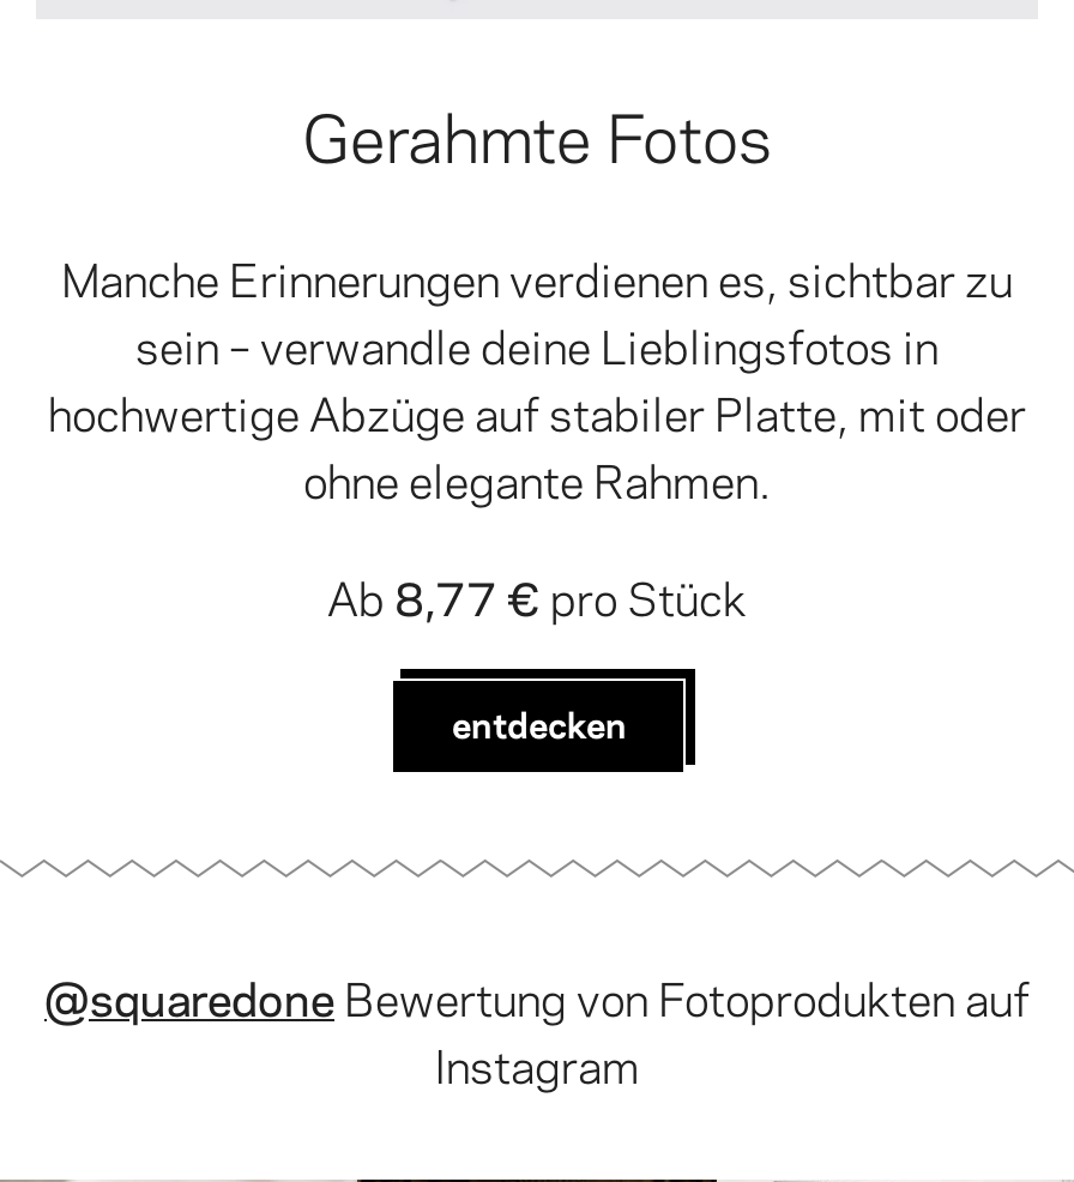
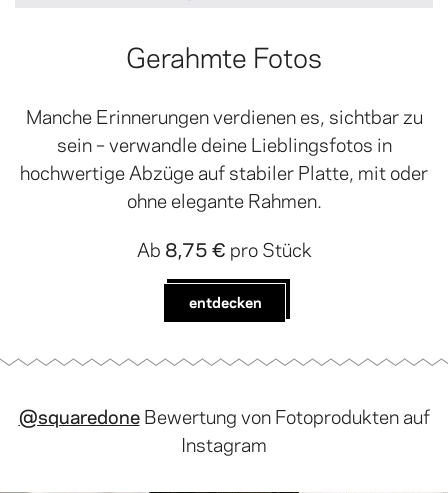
- Ab 8,77 €pro Stück
+ Ab 8,75 €pro Stück
